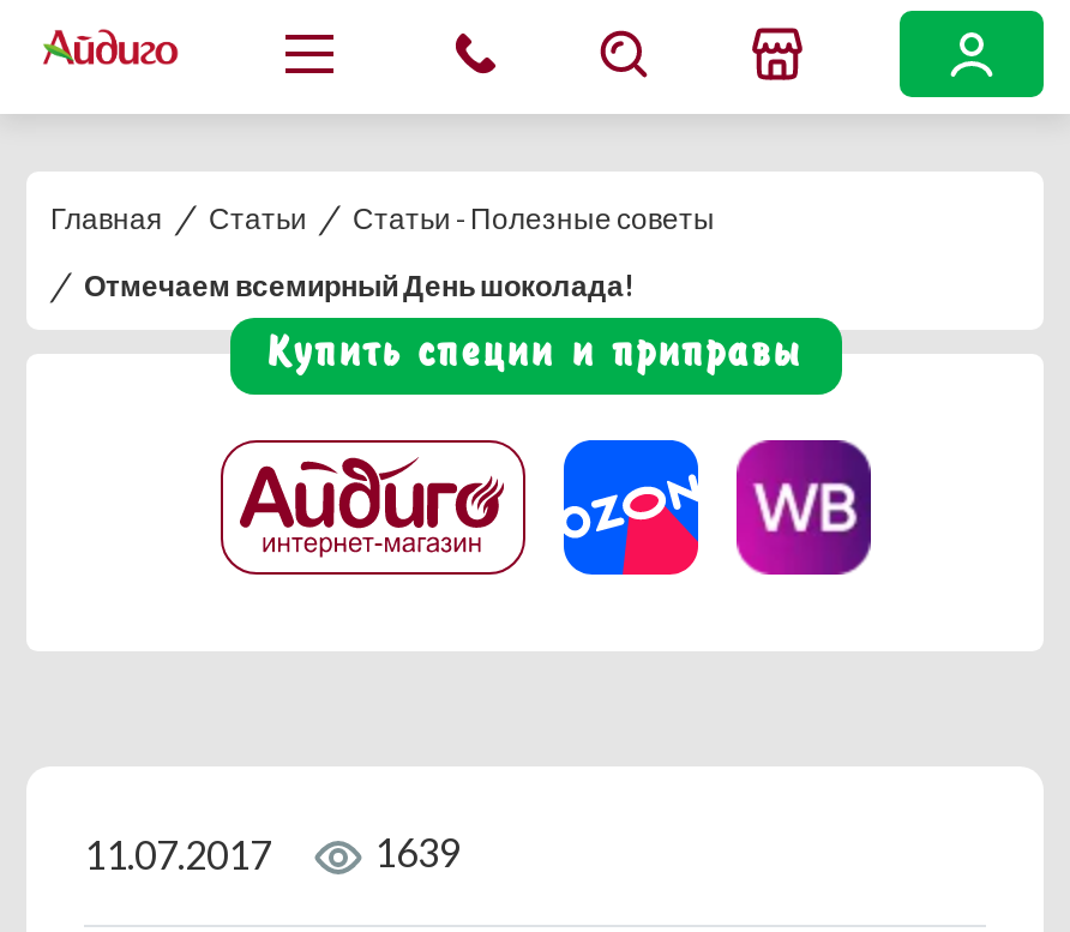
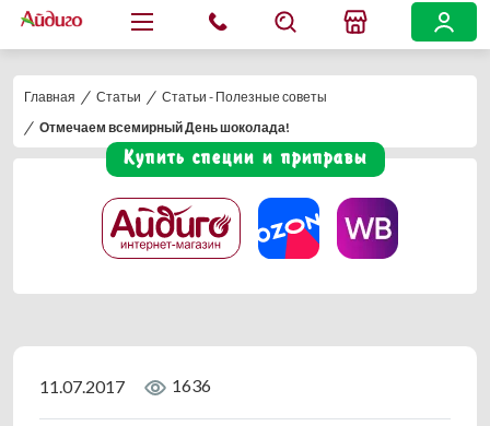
- 1639
+ 1636
